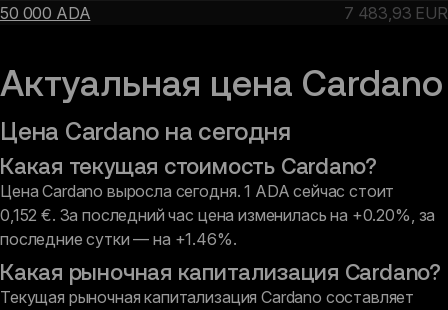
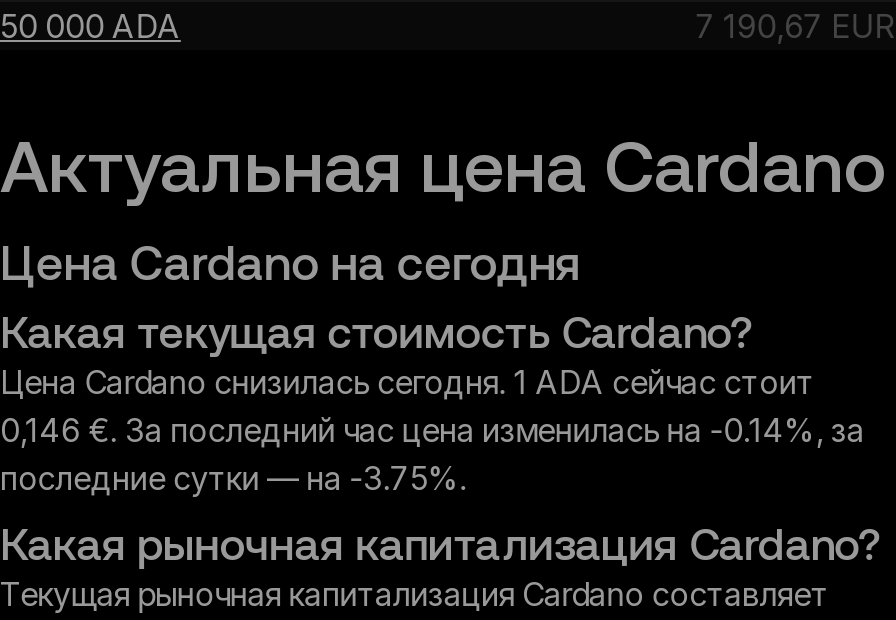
- 7 483,93 EUR
+ 7 190,67 EUR

- Цена Cardano выросла сегодня. 1 ADA сейчас стоит
+ Цена Cardano снизилась сегодня. 1 ADA сейчас стоит

- 0,152 €. За последний час цена изменилась на +0.20%, за
+ 0,146 €. За последний час цена изменилась на -0.14%, за

- последние сутки — на +1.46%.
+ последние сутки — на -3.75%.
